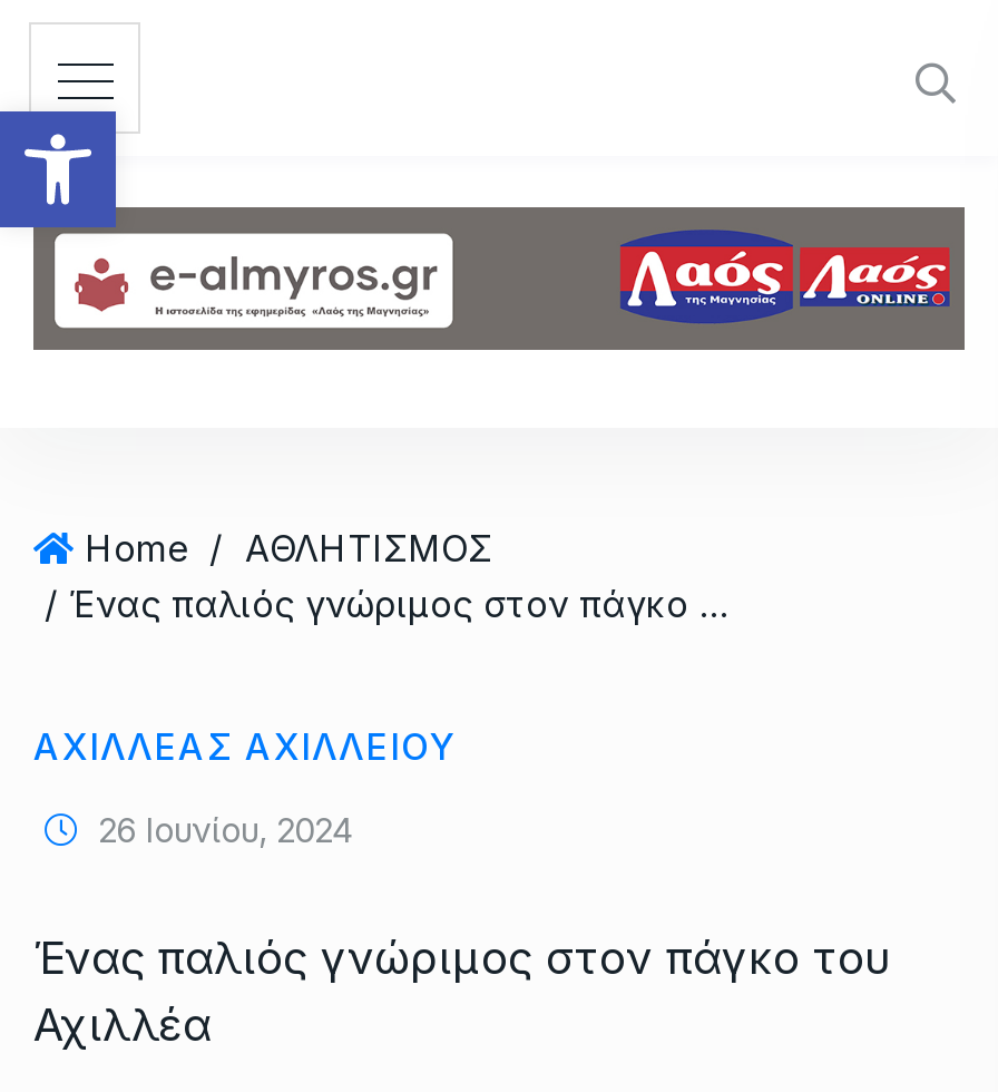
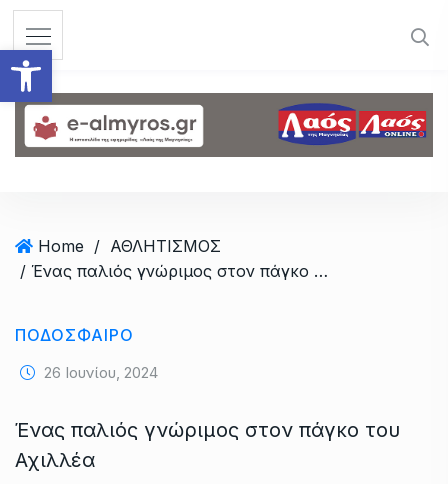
- ΑΧΙΛΛΈΑΣ ΑΧΙΛΛΕΊΟΥ
+ ΠΟΔΟΣΦΑΙΡΟ
